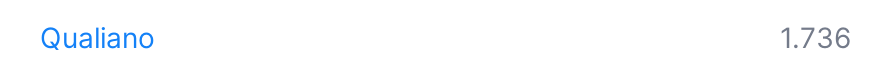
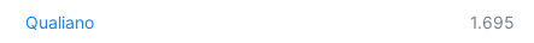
- 1.736
+ 1.695
